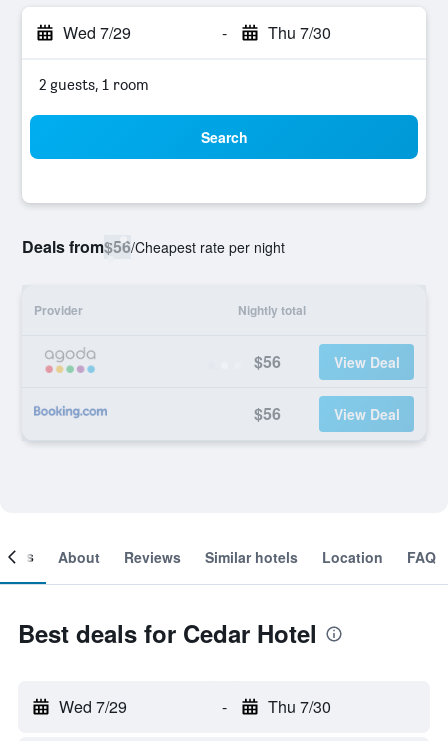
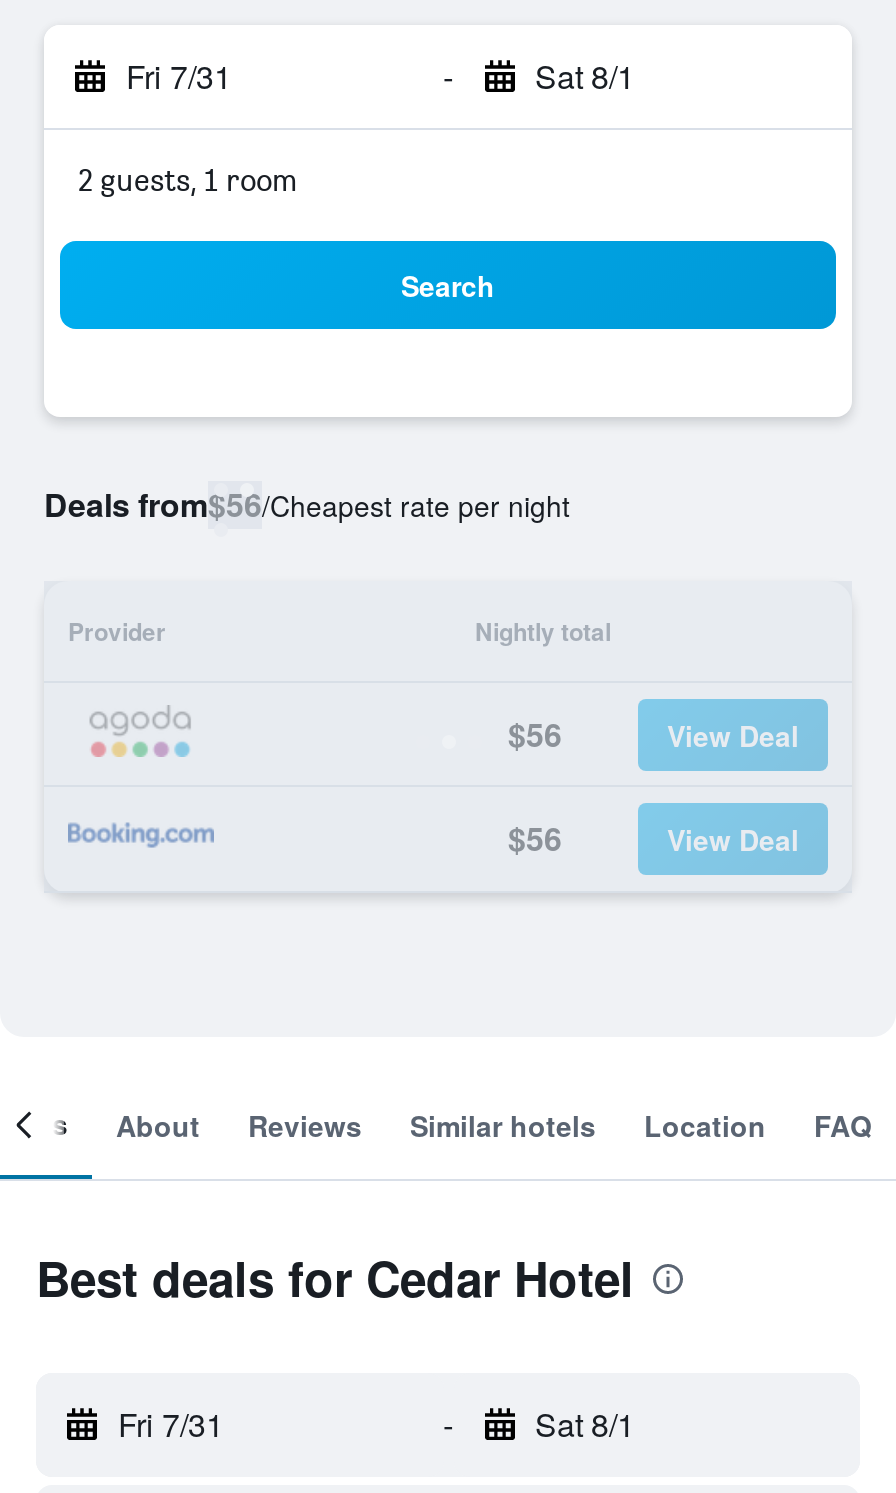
- Wed 7/29
+ Fri 7/31

- Thu 7/30
+ Sat 8/1

- Wed 7/29
+ Fri 7/31

- Thu 7/30
+ Sat 8/1
